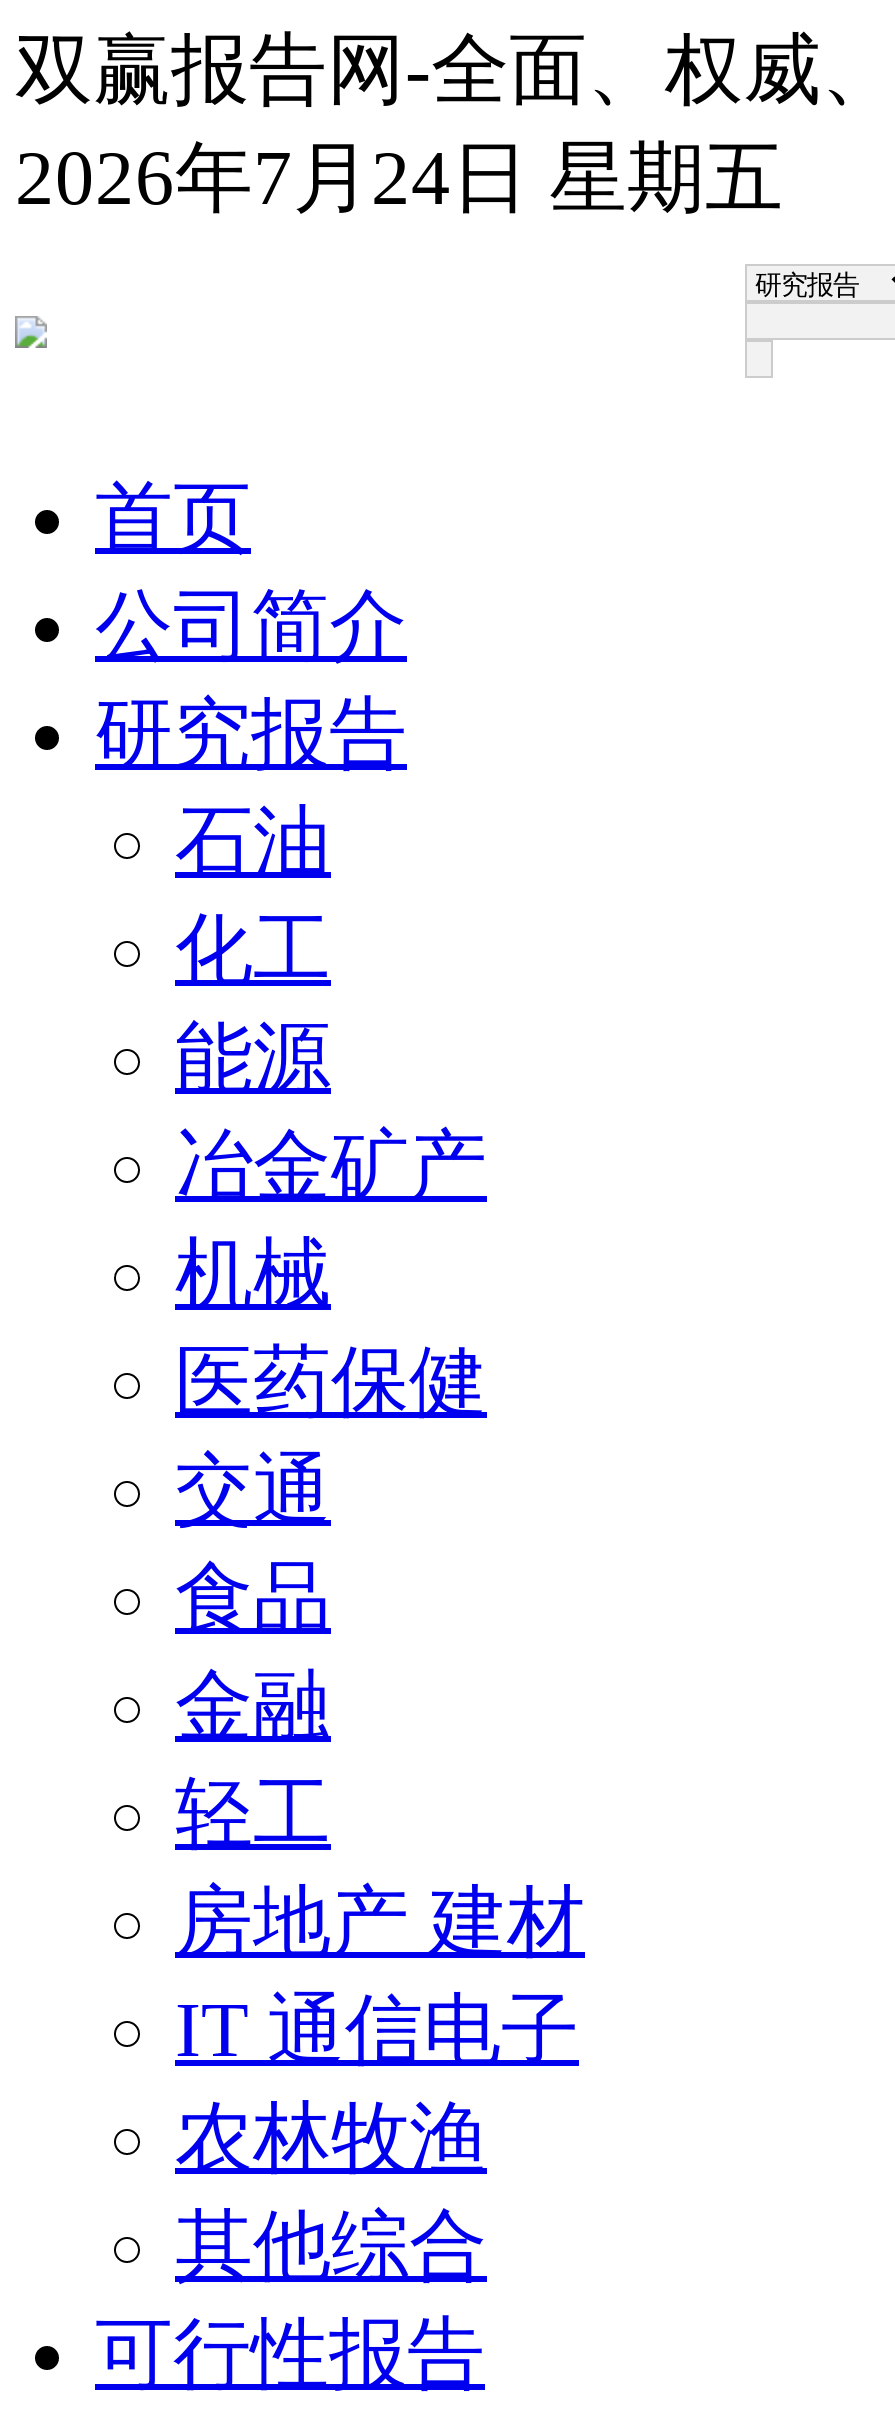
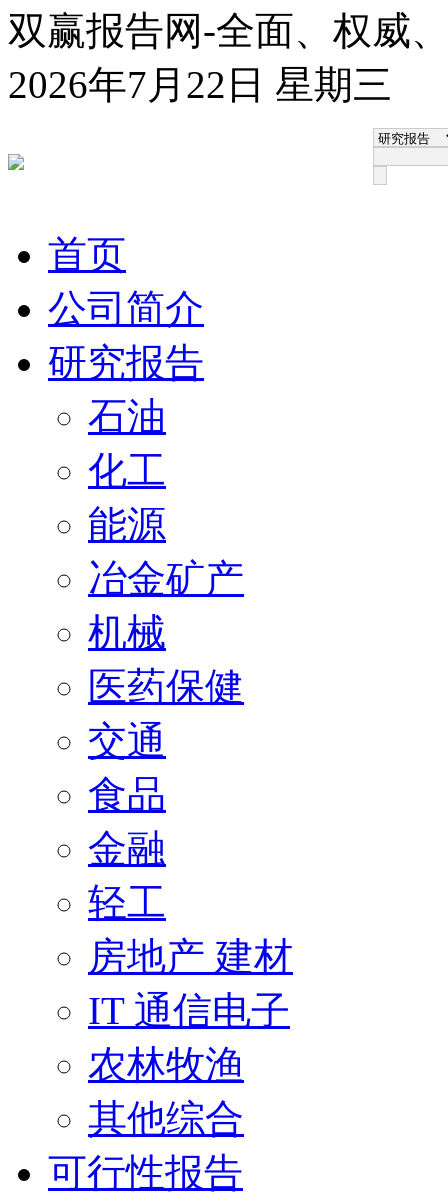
- 2026年7月24日 星期五
+ 2026年7月22日 星期三
